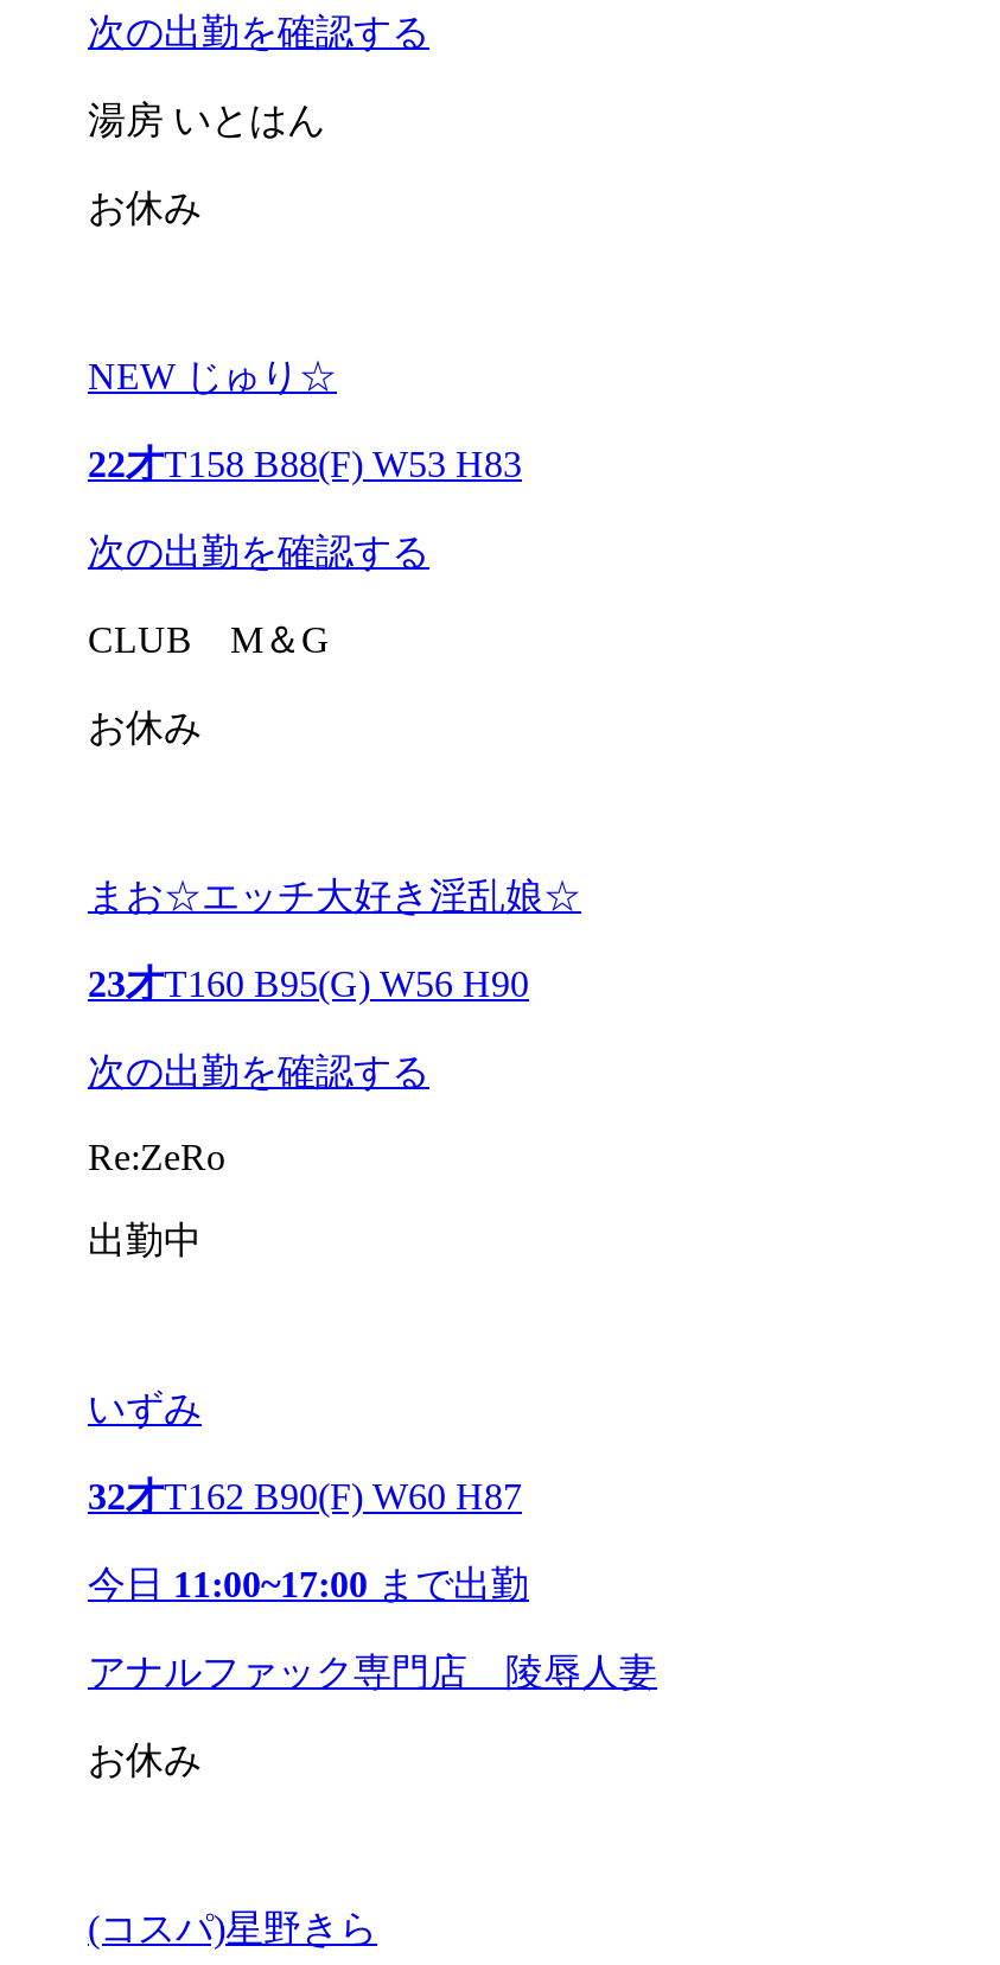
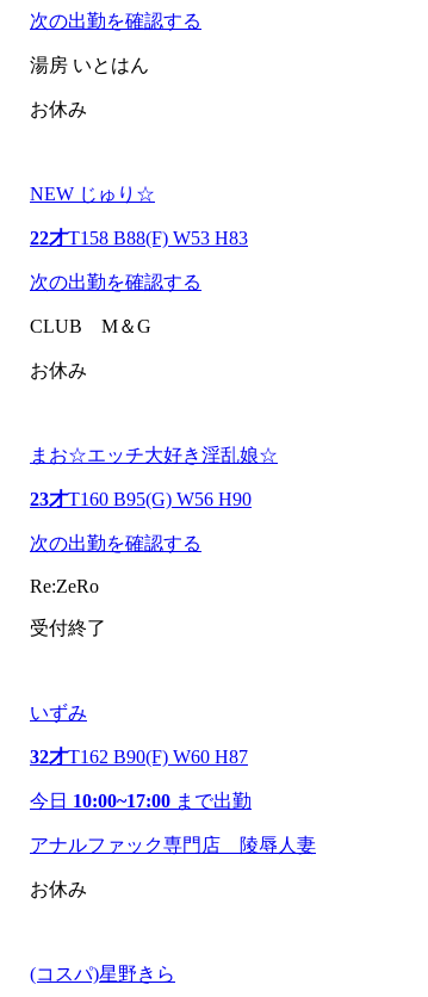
- 出勤中
+ 受付終了

- 今日11:00~17:00まで出勤
+ 今日10:00~17:00まで出勤
